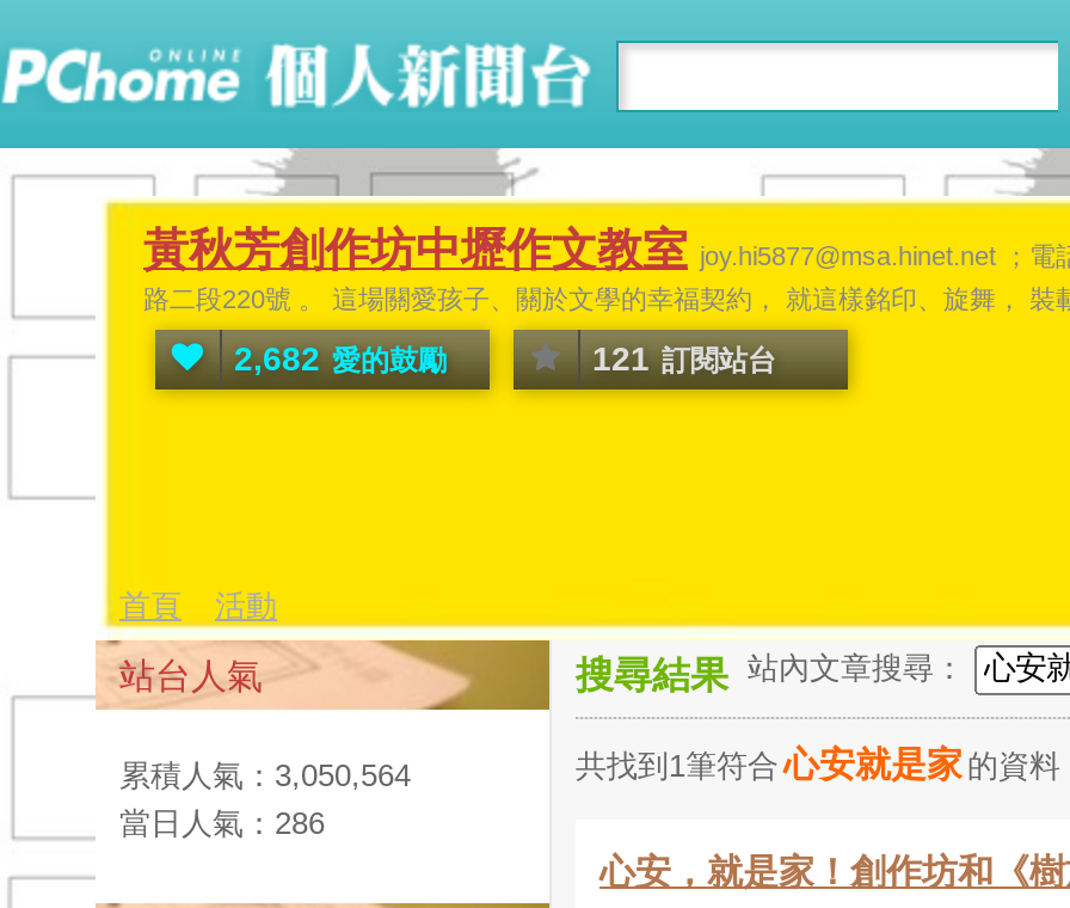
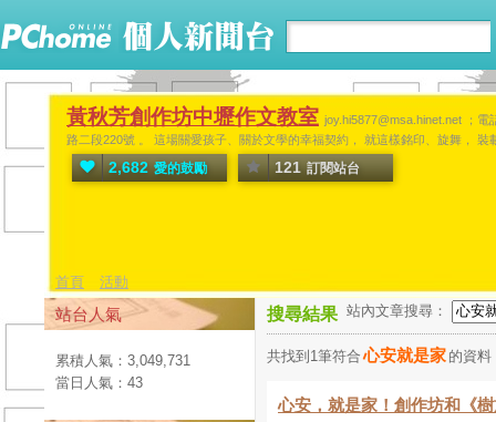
- 累積人氣：3,050,564
+ 累積人氣：3,049,731

- 當日人氣：286
+ 當日人氣：43
